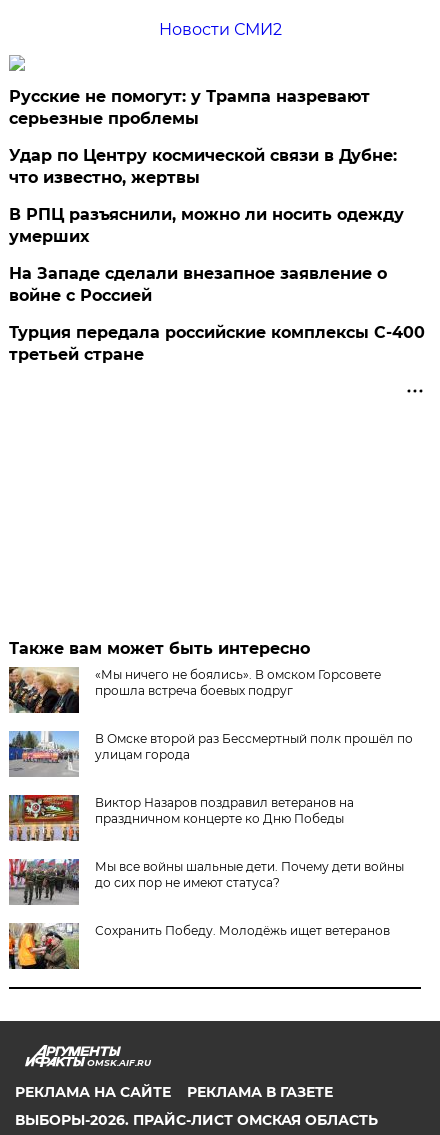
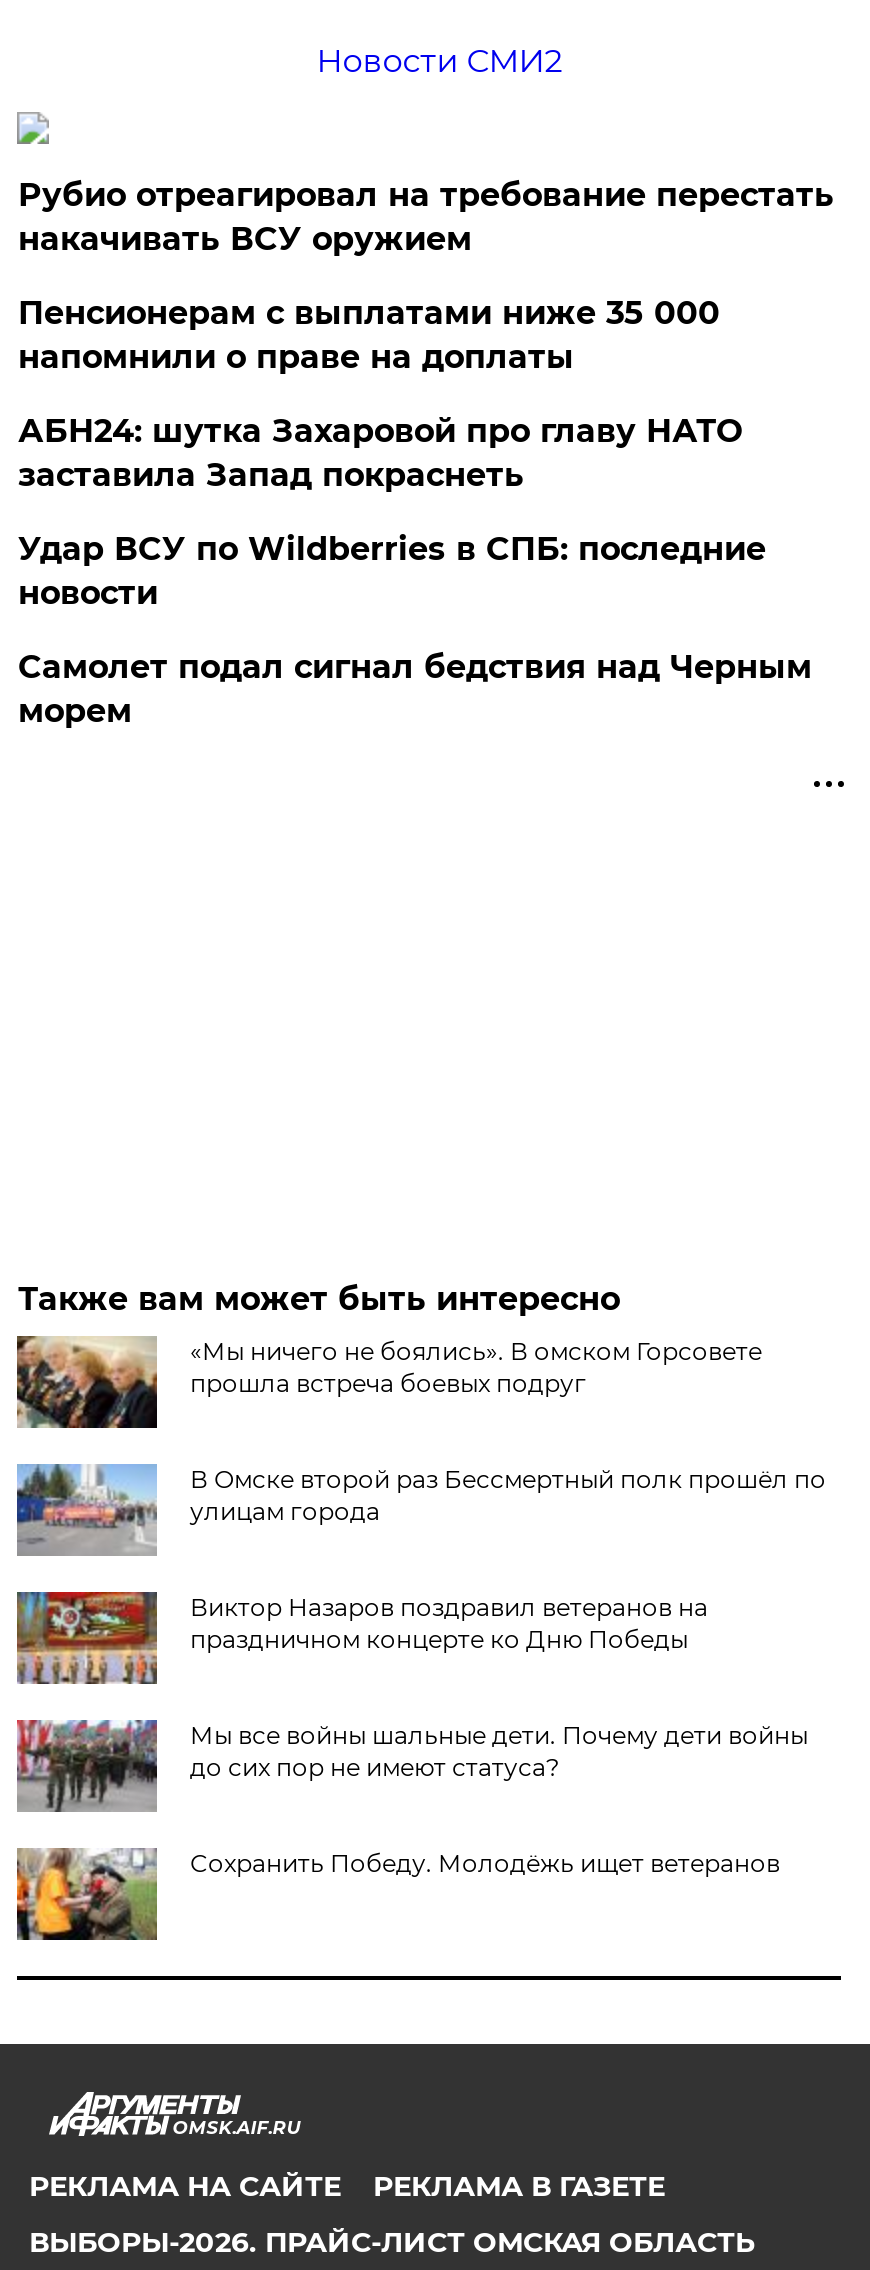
- Русские не помогут: у Трампа назревают
- серьезные проблемы
+ Рубио отреагировал на требование перестать
+ накачивать ВСУ оружием

- Удар по Центру космической связи в Дубне:
- что известно, жертвы
+ Пенсионерам с выплатами ниже 35 000
+ напомнили о праве на доплаты

- В РПЦ разъяснили, можно ли носить одежду
- умерших
+ АБН24: шутка Захаровой про главу НАТО
+ заставила Запад покраснеть

- На Западе сделали внезапное заявление о
- войне с Россией
+ Удар ВСУ по Wildberries в СПБ: последние
+ новости

- Турция передала российские комплексы С-400
- третьей стране
+ Самолет подал сигнал бедствия над Черным
+ морем
